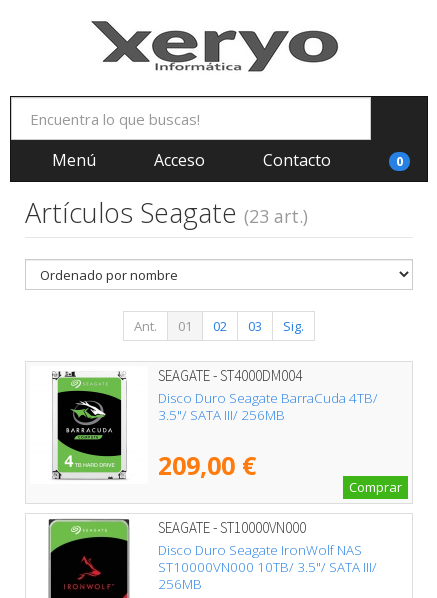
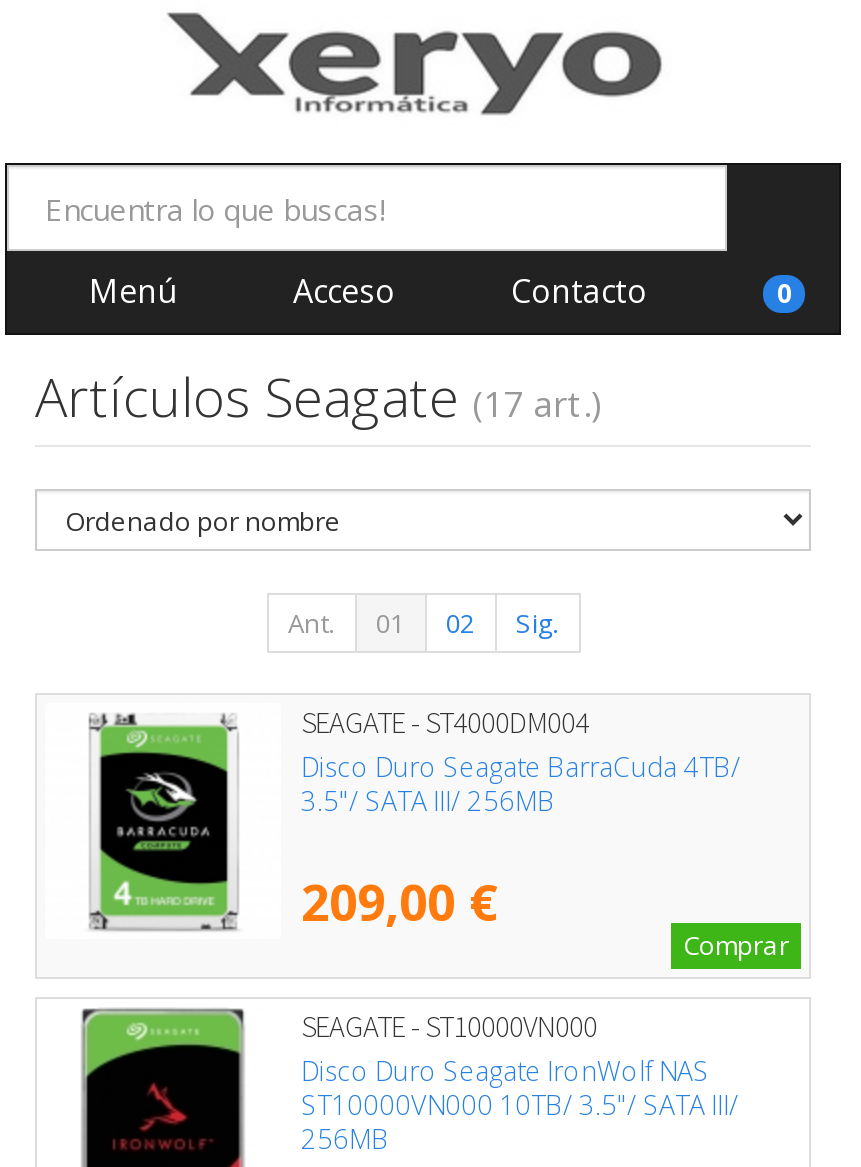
- Artículos Seagate (23 art.)
+ Artículos Seagate (17 art.)

- 03
